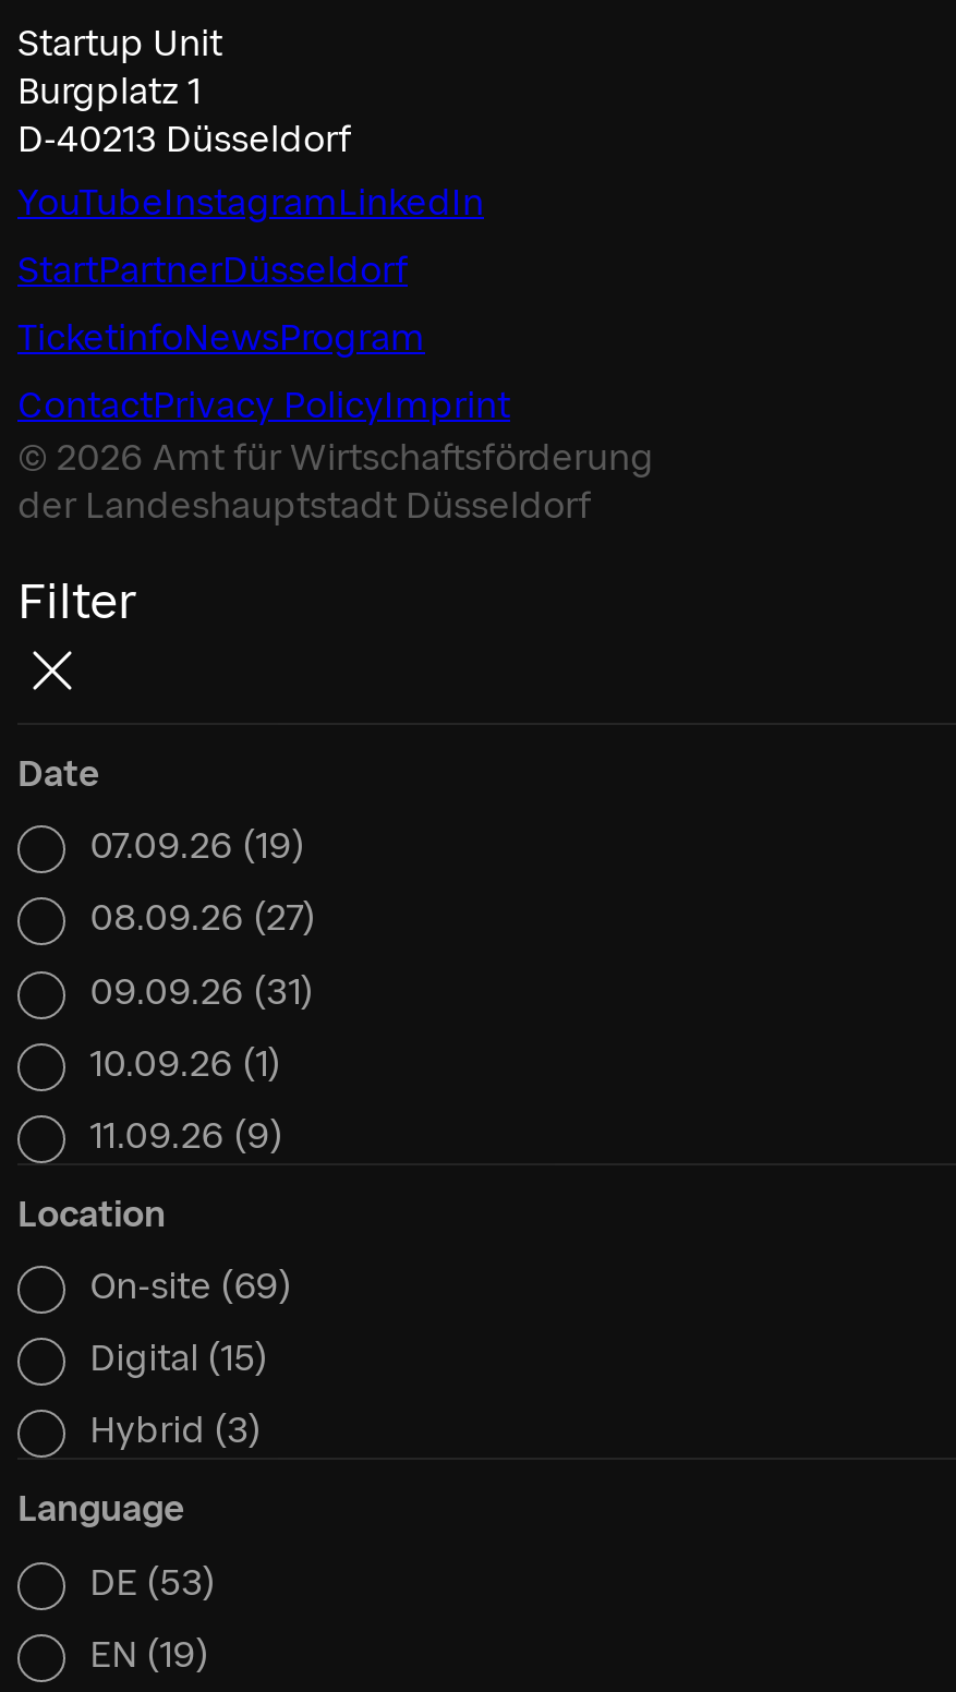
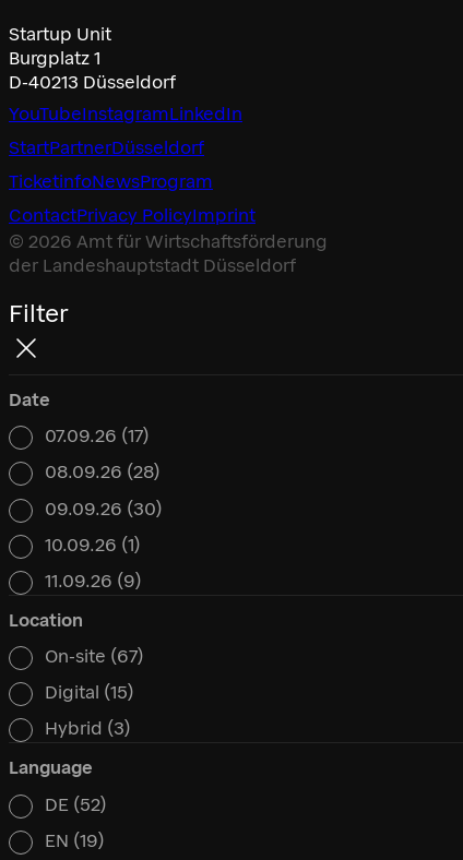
- 07.09.26 (19)
+ 07.09.26 (17)

- 08.09.26 (27)
+ 08.09.26 (28)

- 09.09.26 (31)
+ 09.09.26 (30)

- On-site (69)
+ On-site (67)

- DE (53)
+ DE (52)
